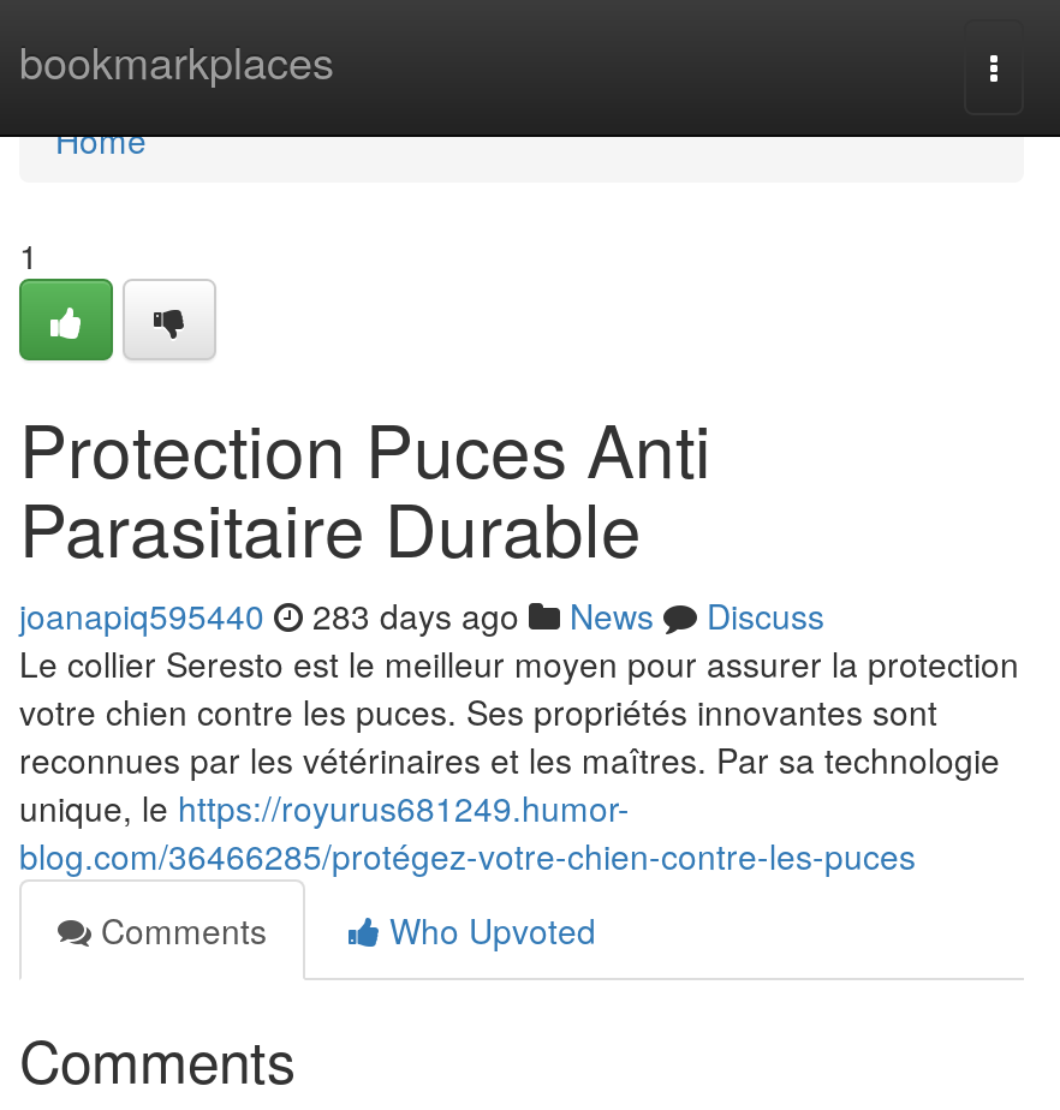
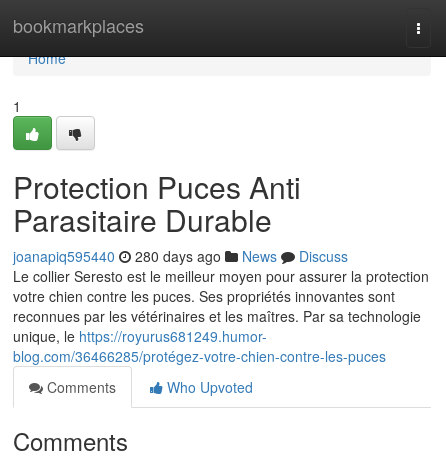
- joanapiq595440 283 days ago News Discuss
+ joanapiq595440 280 days ago News Discuss
